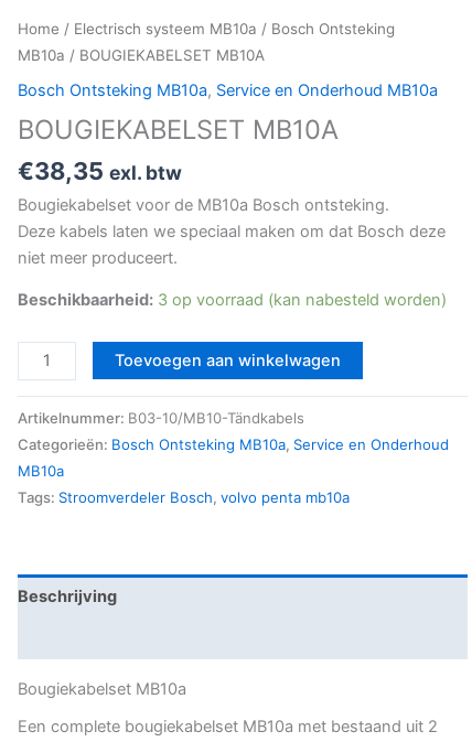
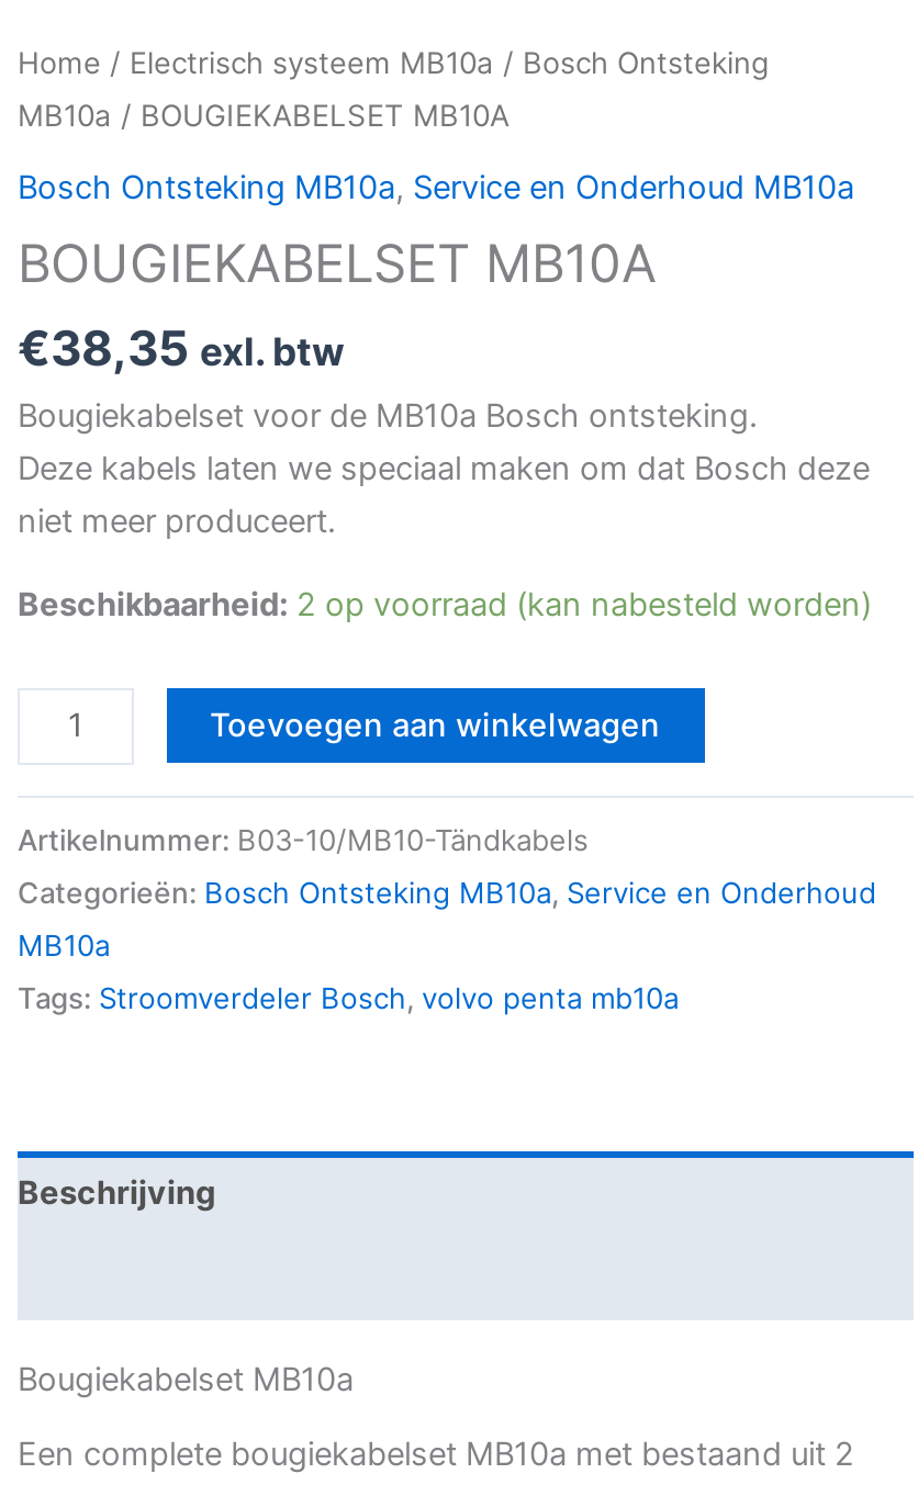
- Beschikbaarheid: 3 op voorraad (kan nabesteld worden)
+ Beschikbaarheid: 2 op voorraad (kan nabesteld worden)
